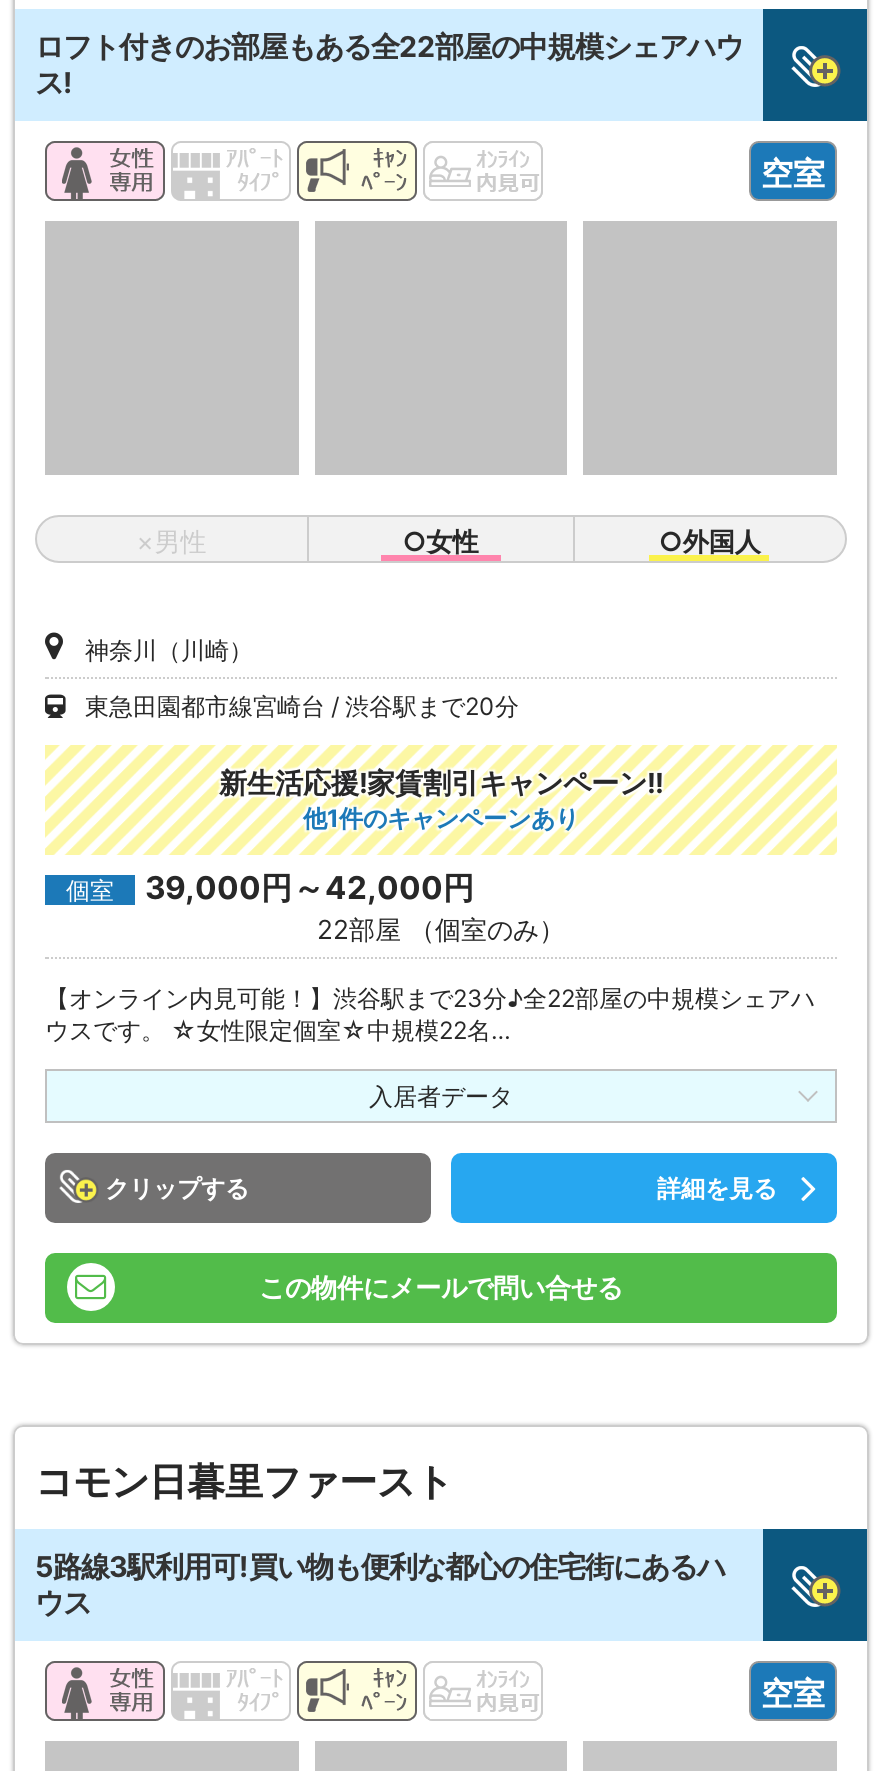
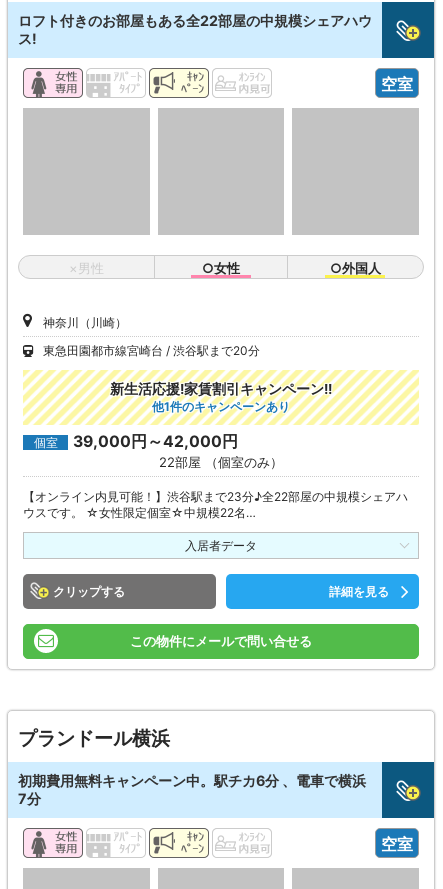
- コモン日暮里ファースト
+ プランドール横浜

- 5路線3駅利用可!買い物も便利な都心の住宅街にあるハ
- ウス
+ 初期費用無料キャンペーン中。駅チカ6分 、電車で横浜
+ 7分
